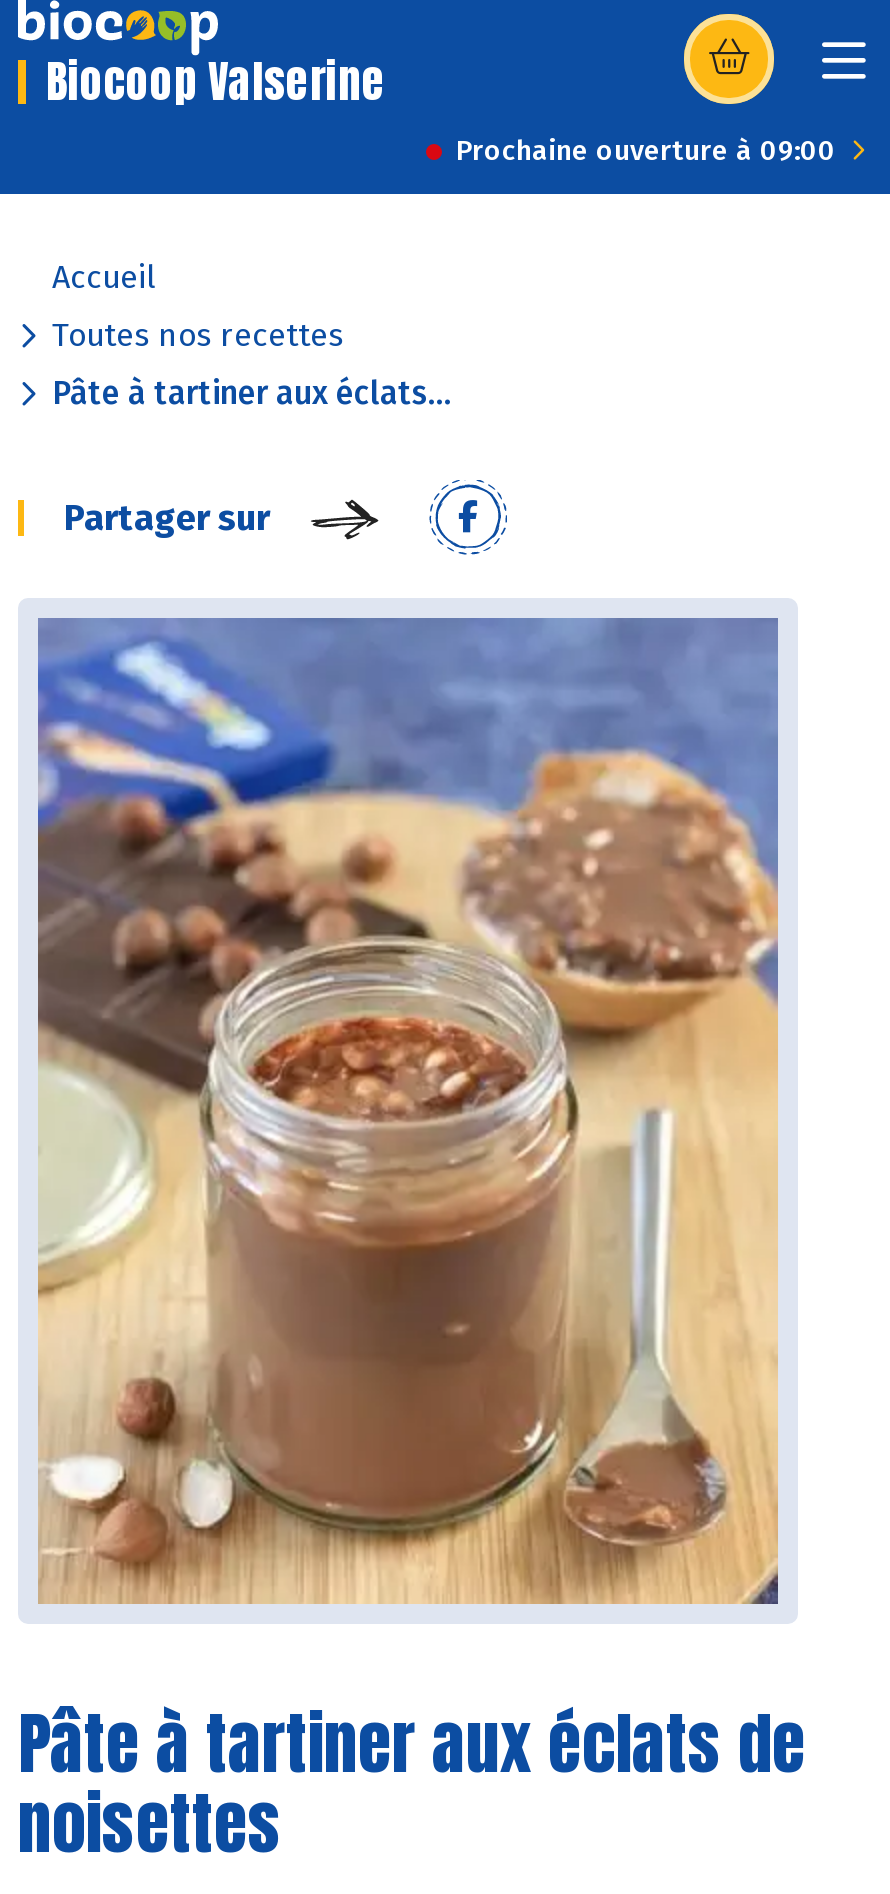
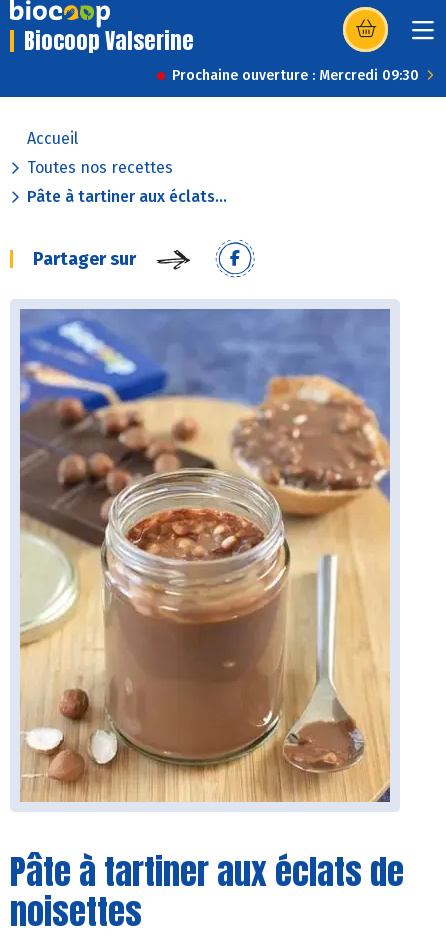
- Prochaine ouverture à 09:00
+ Prochaine ouverture : Mercredi 09:30
